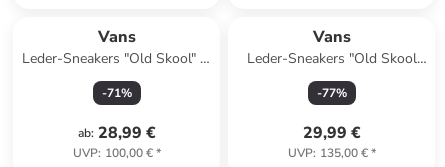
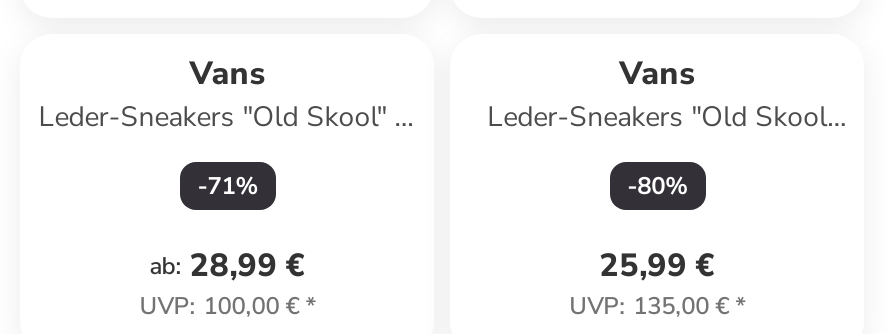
- -77%
+ -80%

- 29,99 €
+ 25,99 €
